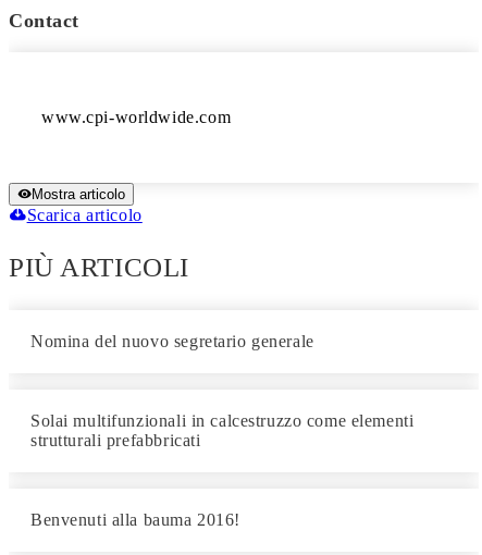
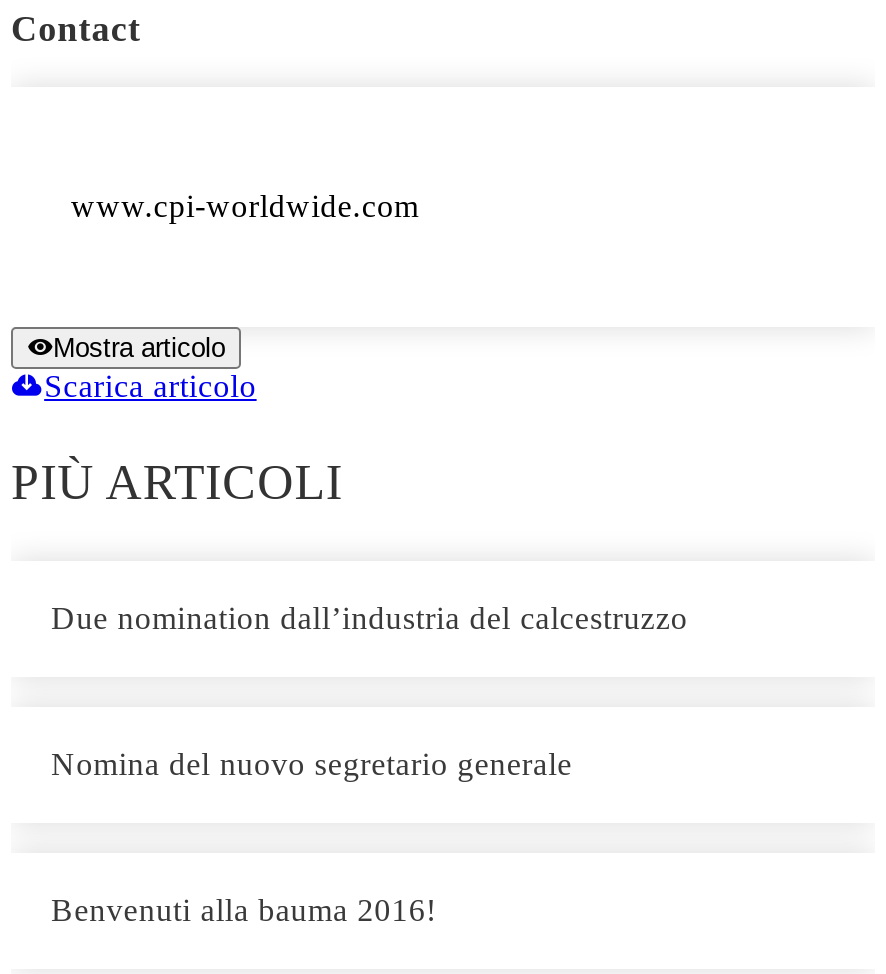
+ Due nomination dall’industria del calcestruzzo

moved down: Nomina del nuovo segretario generale

- Solai multifunzionali in calcestruzzo come elementi
- strutturali prefabbricati
